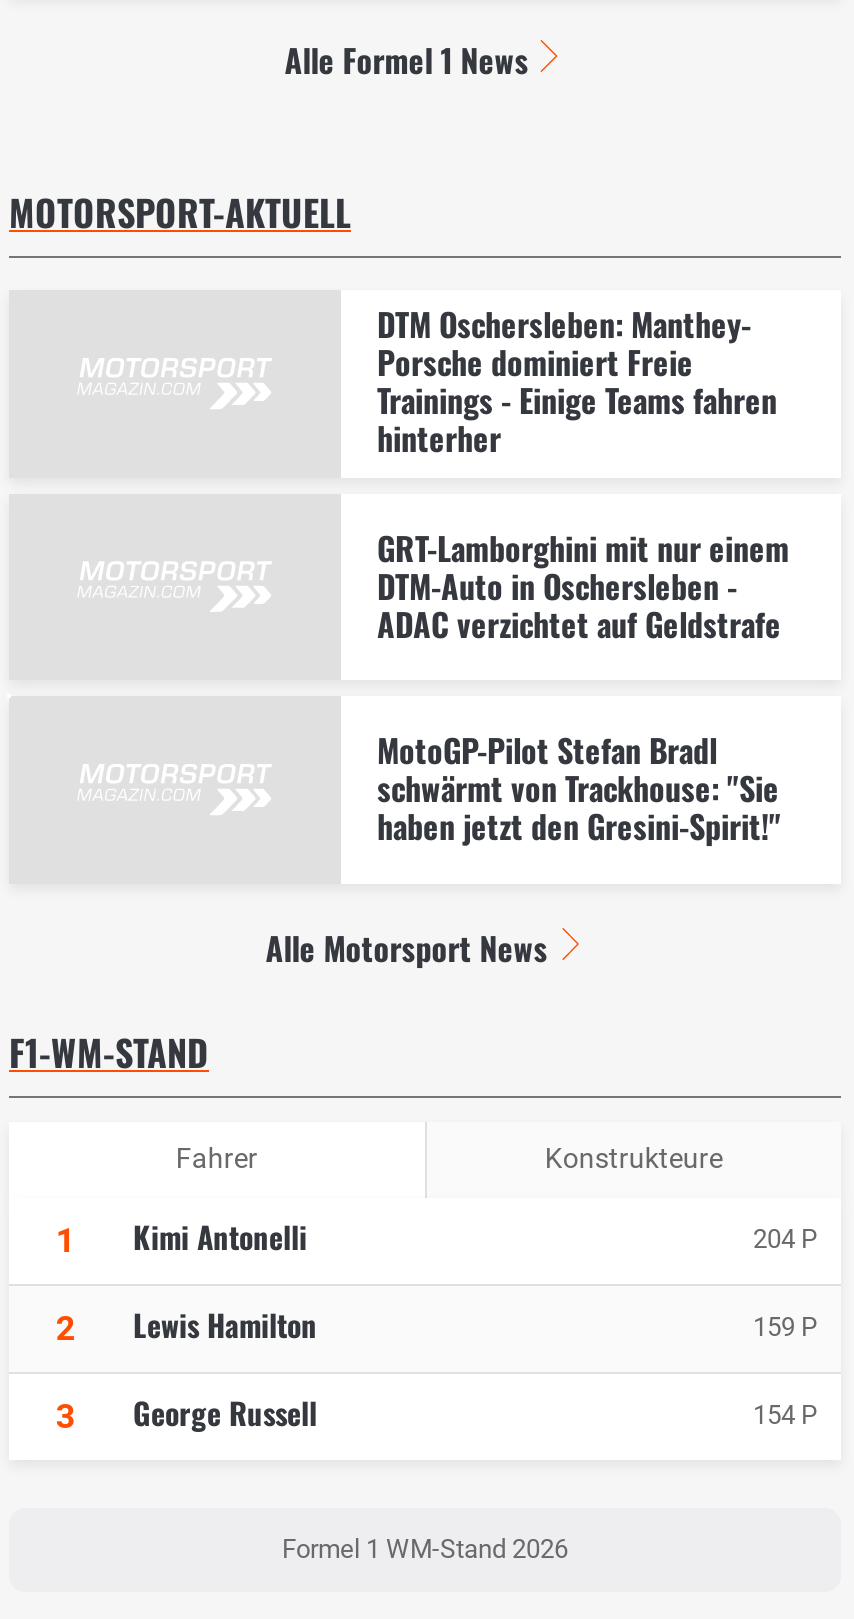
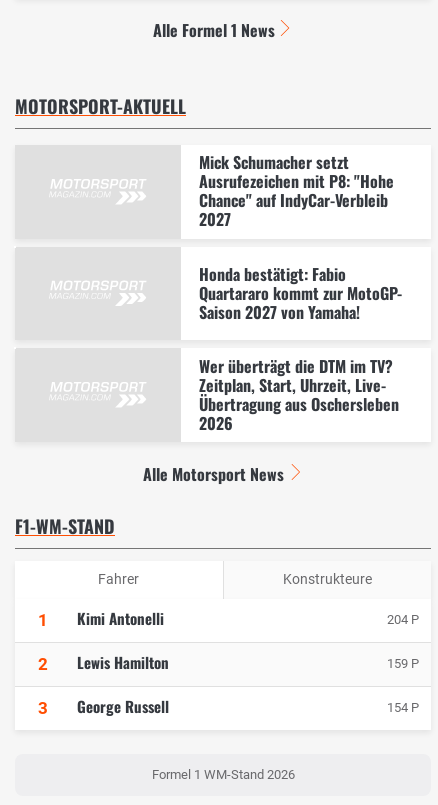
- DTM Oschersleben: Manthey-
- Porsche dominiert Freie
- Trainings - Einige Teams fahren
- hinterher
+ Mick Schumacher setzt
+ Ausrufezeichen mit P8: "Hohe
+ Chance" auf IndyCar-Verbleib
+ 2027

- GRT-Lamborghini mit nur einem
- DTM-Auto in Oschersleben -
- ADAC verzichtet auf Geldstrafe
+ Honda bestätigt: Fabio
+ Quartararo kommt zur MotoGP-
+ Saison 2027 von Yamaha!

- MotoGP-Pilot Stefan Bradl
- schwärmt von Trackhouse: "Sie
- haben jetzt den Gresini-Spirit!"
+ Wer überträgt die DTM im TV?
+ Zeitplan, Start, Uhrzeit, Live-
+ Übertragung aus Oschersleben
+ 2026
